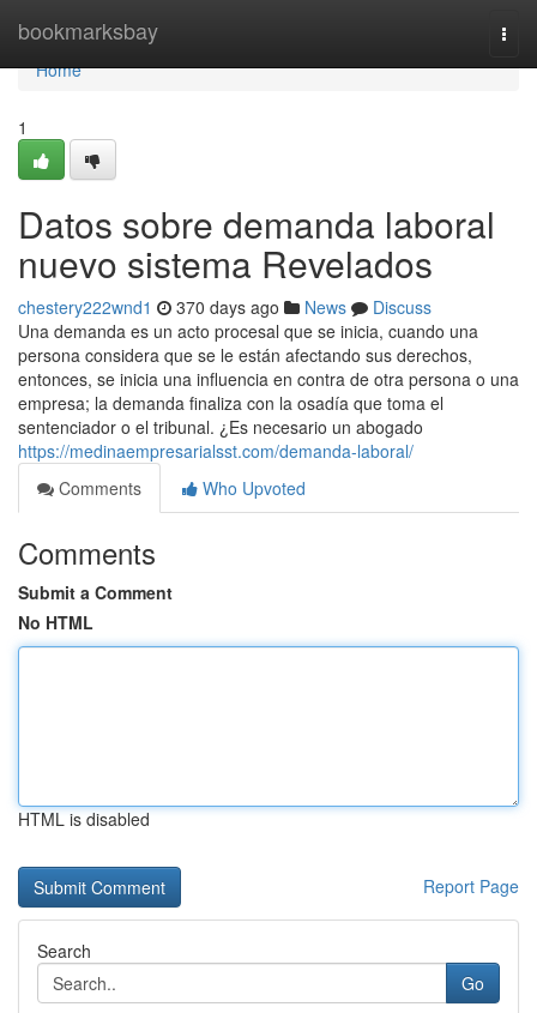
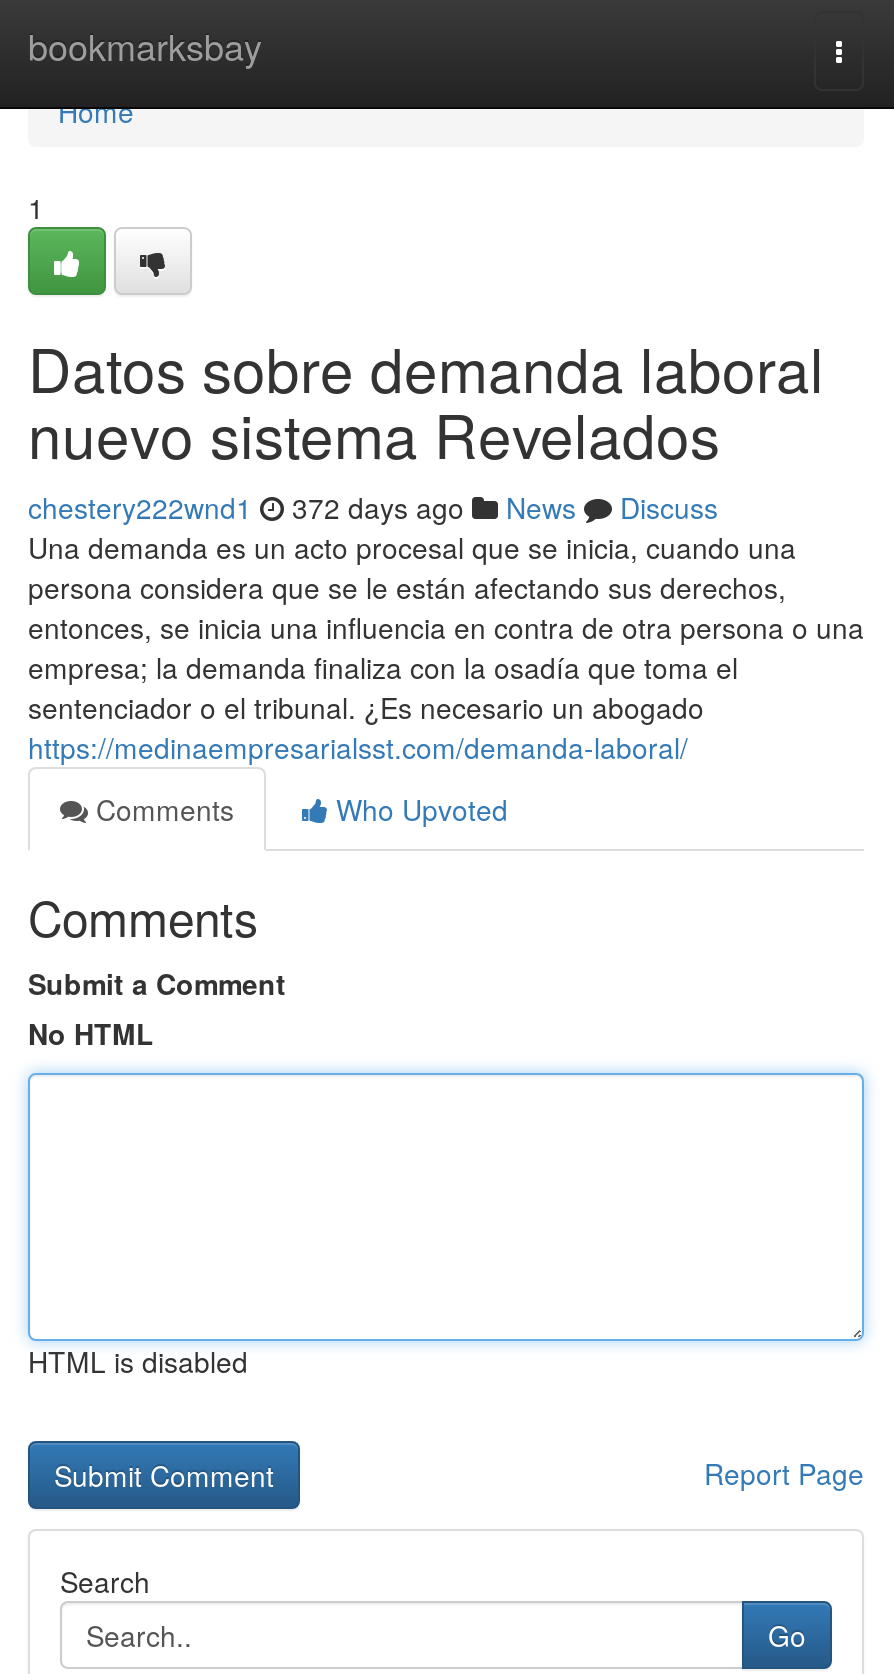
- chestery222wnd1 370 days ago News Discuss
+ chestery222wnd1 372 days ago News Discuss
